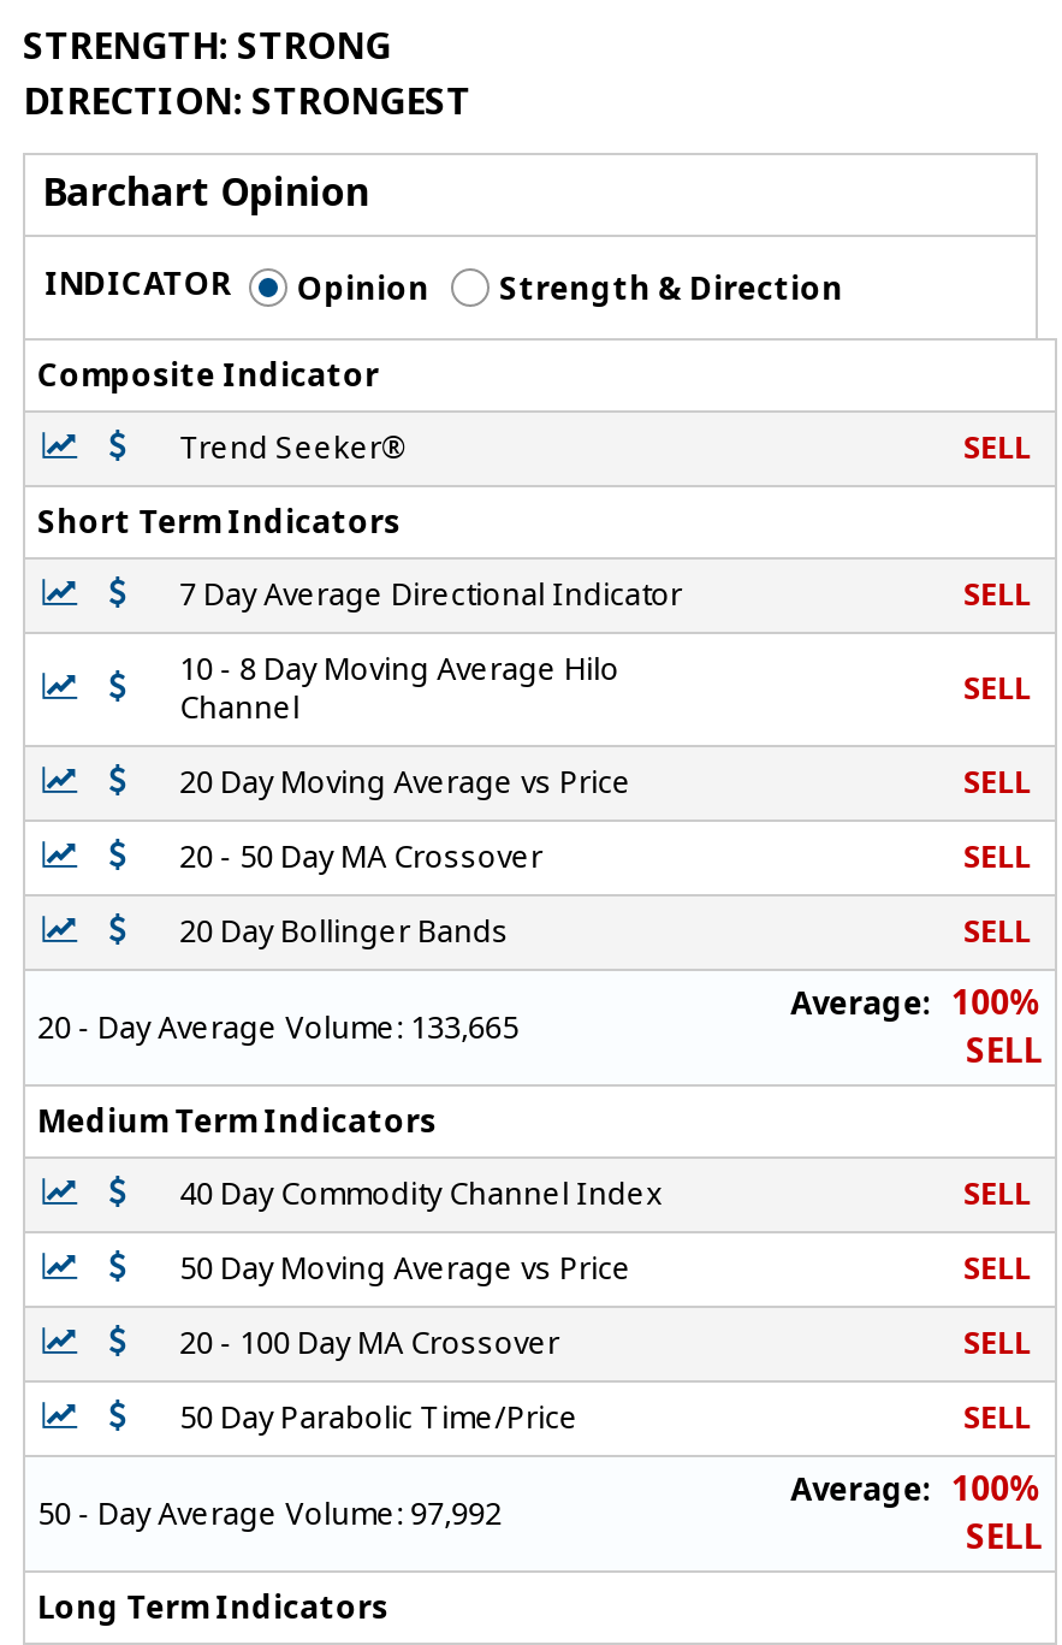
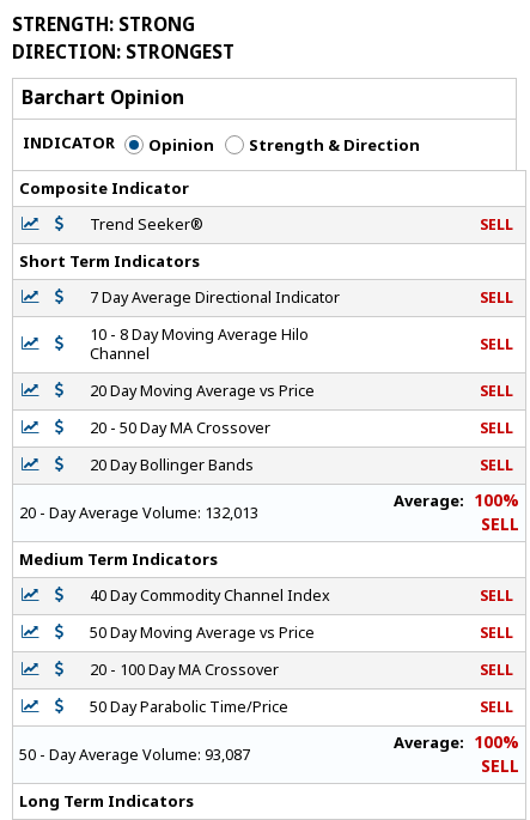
- 20 - Day Average Volume: 133,665
+ 20 - Day Average Volume: 132,013

- 50 - Day Average Volume: 97,992
+ 50 - Day Average Volume: 93,087
